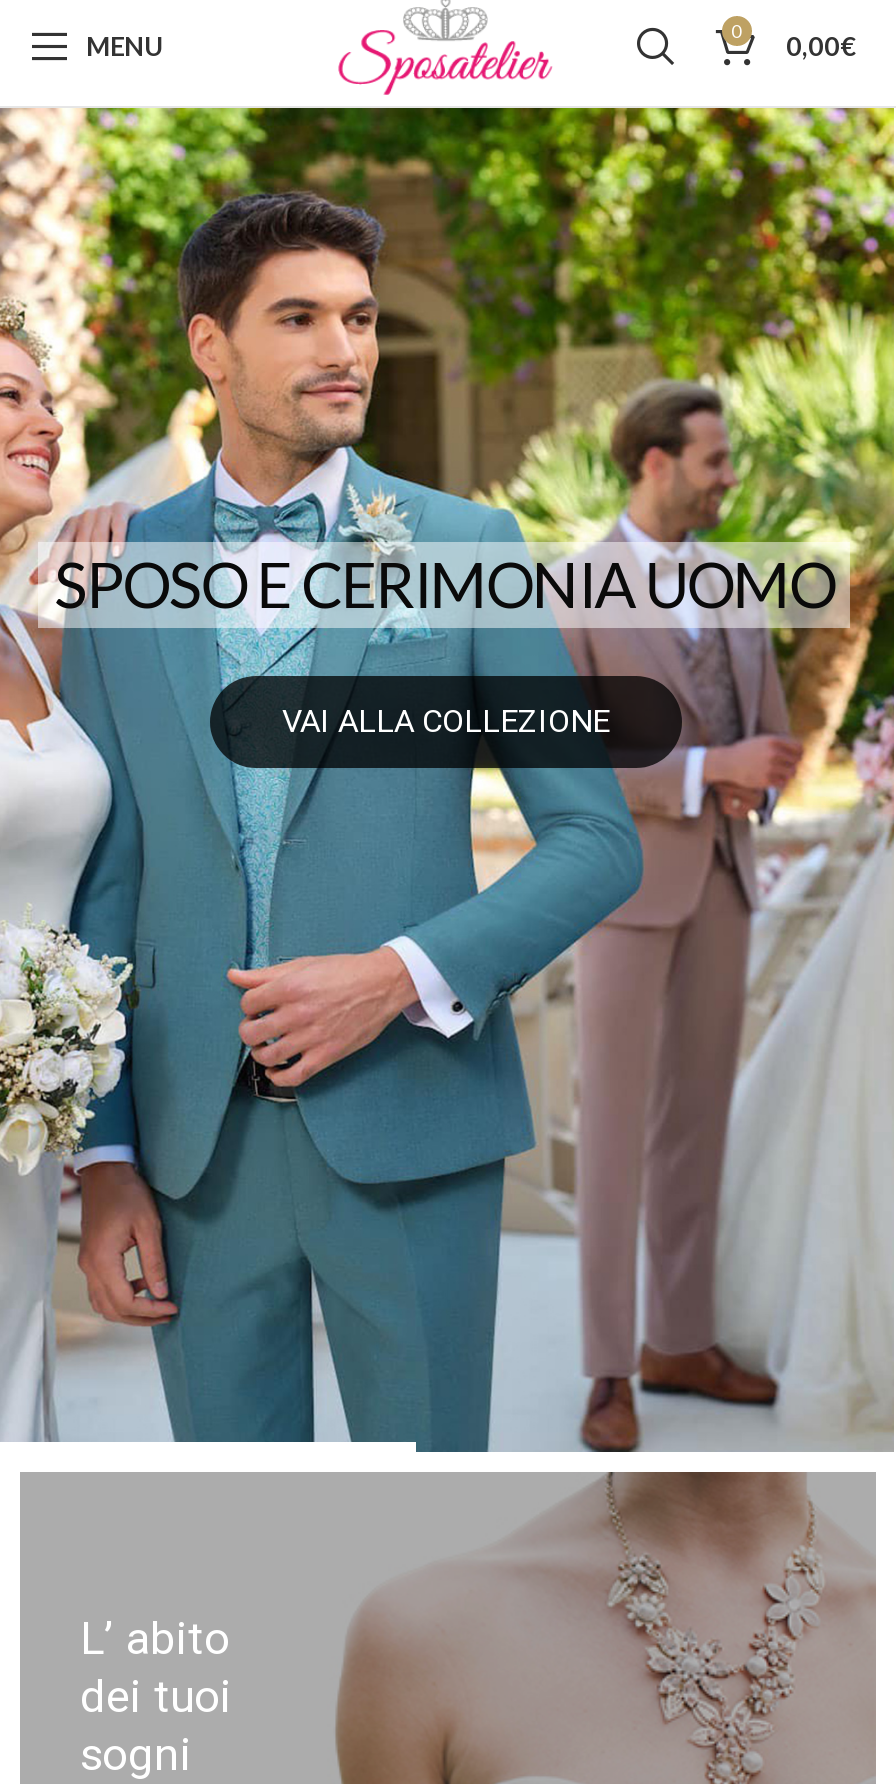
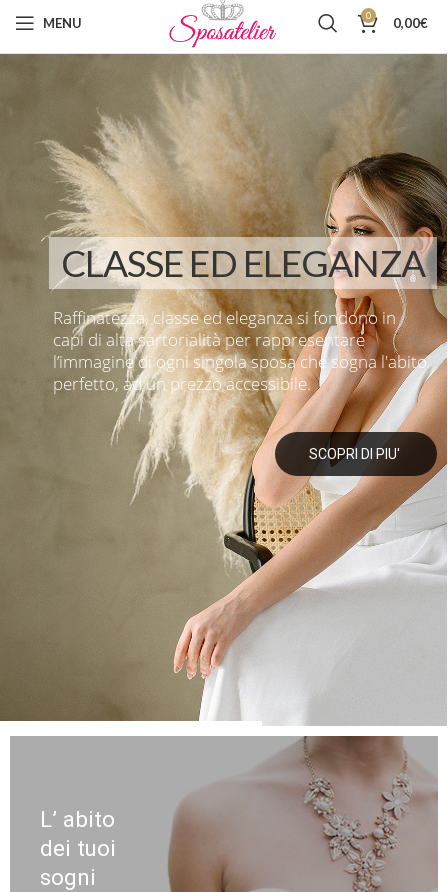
- [image]
+ [image]

- SPOSO E CERIMONIA UOMO
